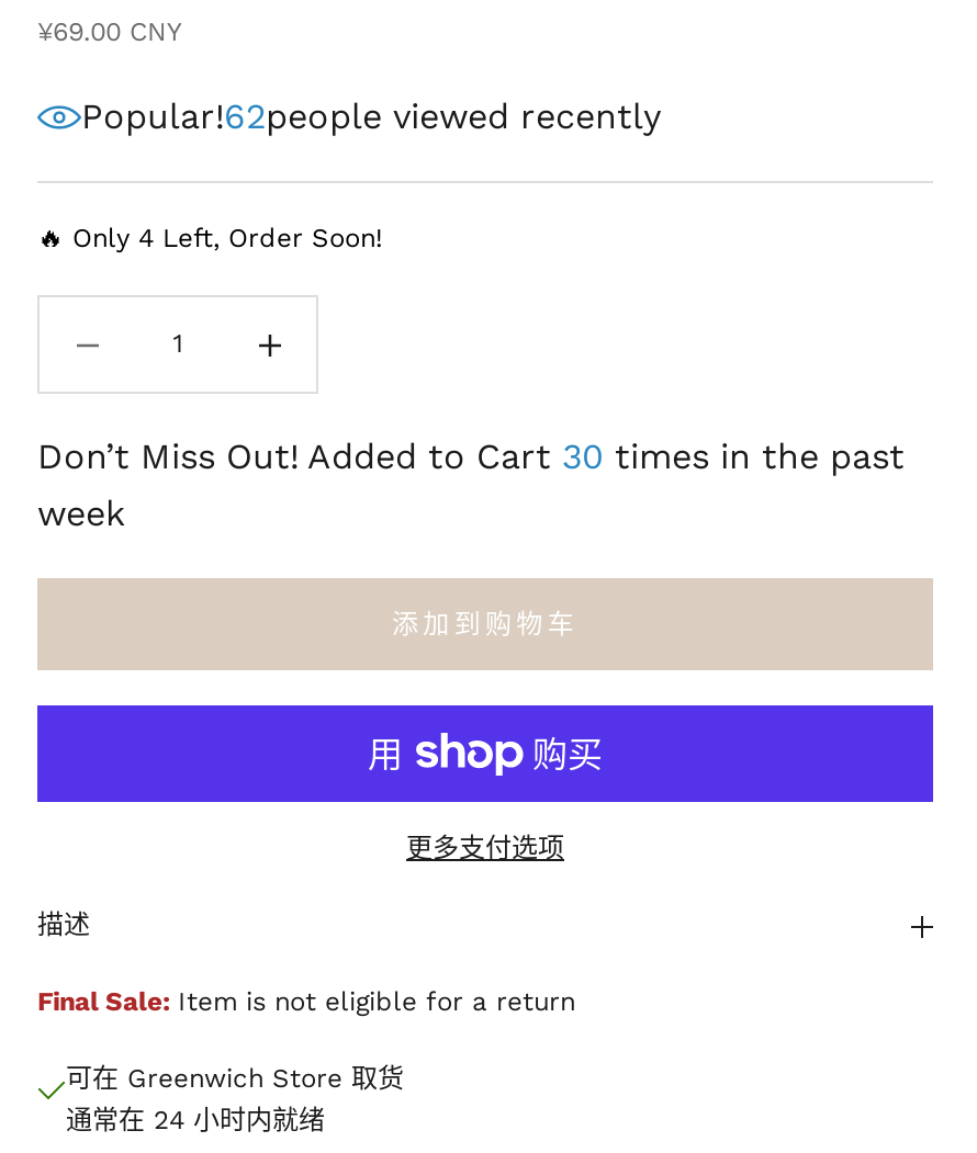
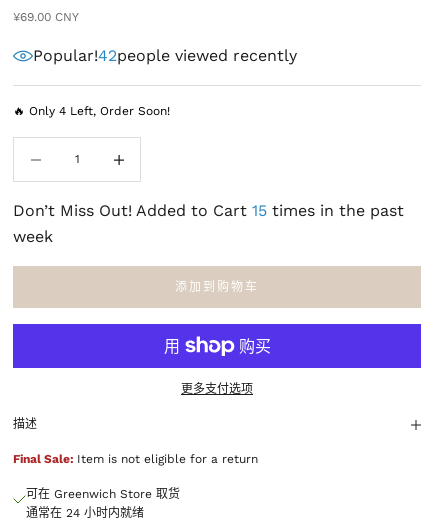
- Popular!62people viewed recently
+ Popular!42people viewed recently

- Don’t Miss Out! Added to Cart 30 times in the past
+ Don’t Miss Out! Added to Cart 15 times in the past
